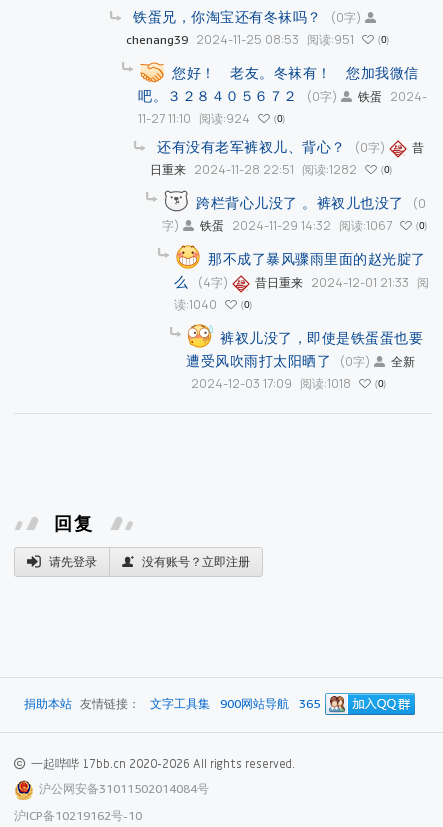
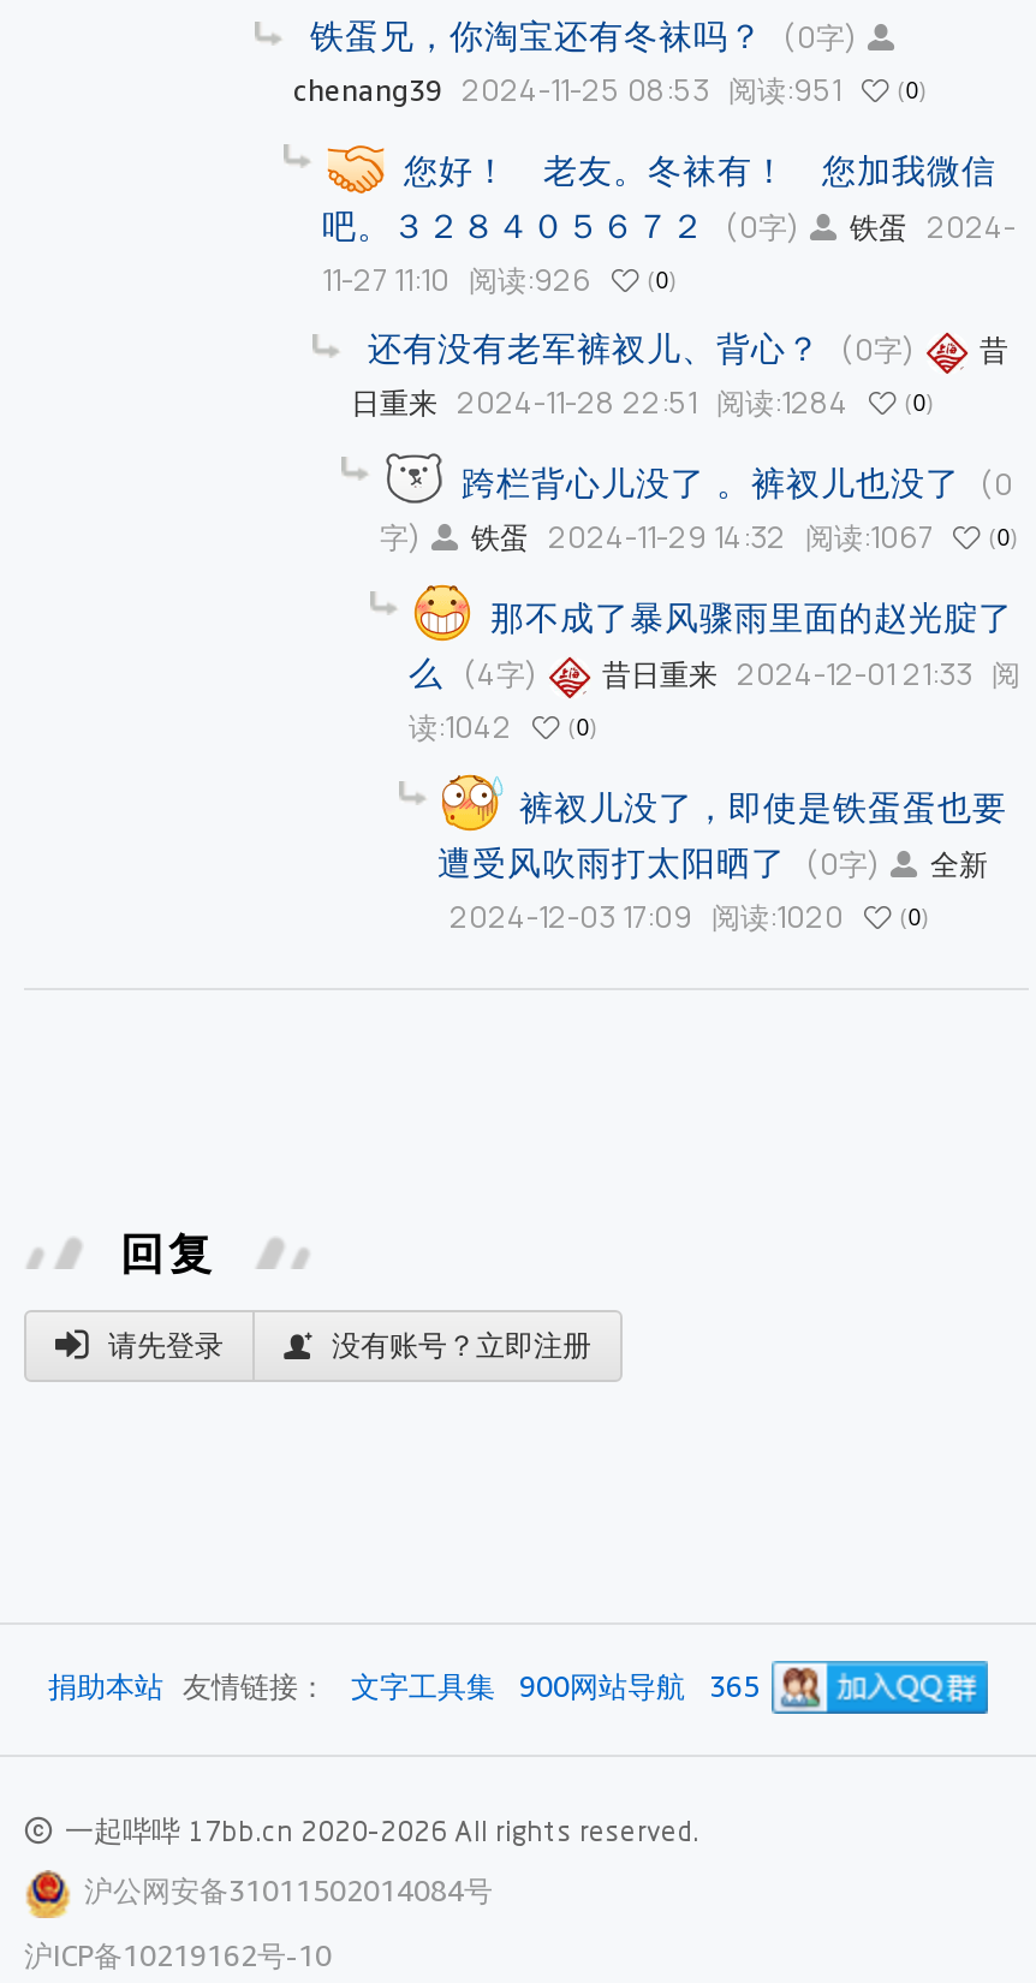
- 11-27 11:10 阅读:924 0
+ 11-27 11:10 阅读:926 0

- 日重来 2024-11-28 22:51 阅读:1282 0
+ 日重来 2024-11-28 22:51 阅读:1284 0

- 读:1040 0
+ 读:1042 0

- 2024-12-03 17:09 阅读:1018 0
+ 2024-12-03 17:09 阅读:1020 0
